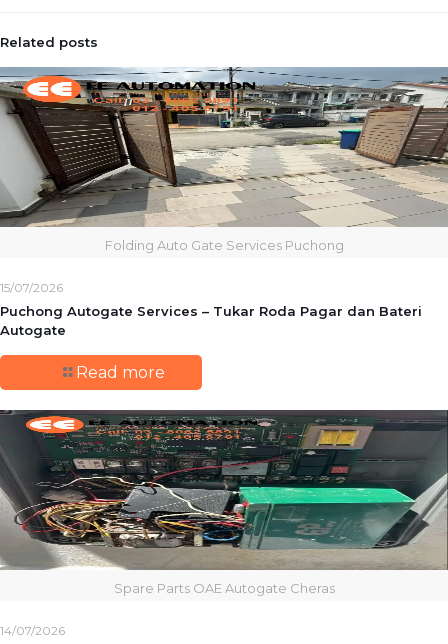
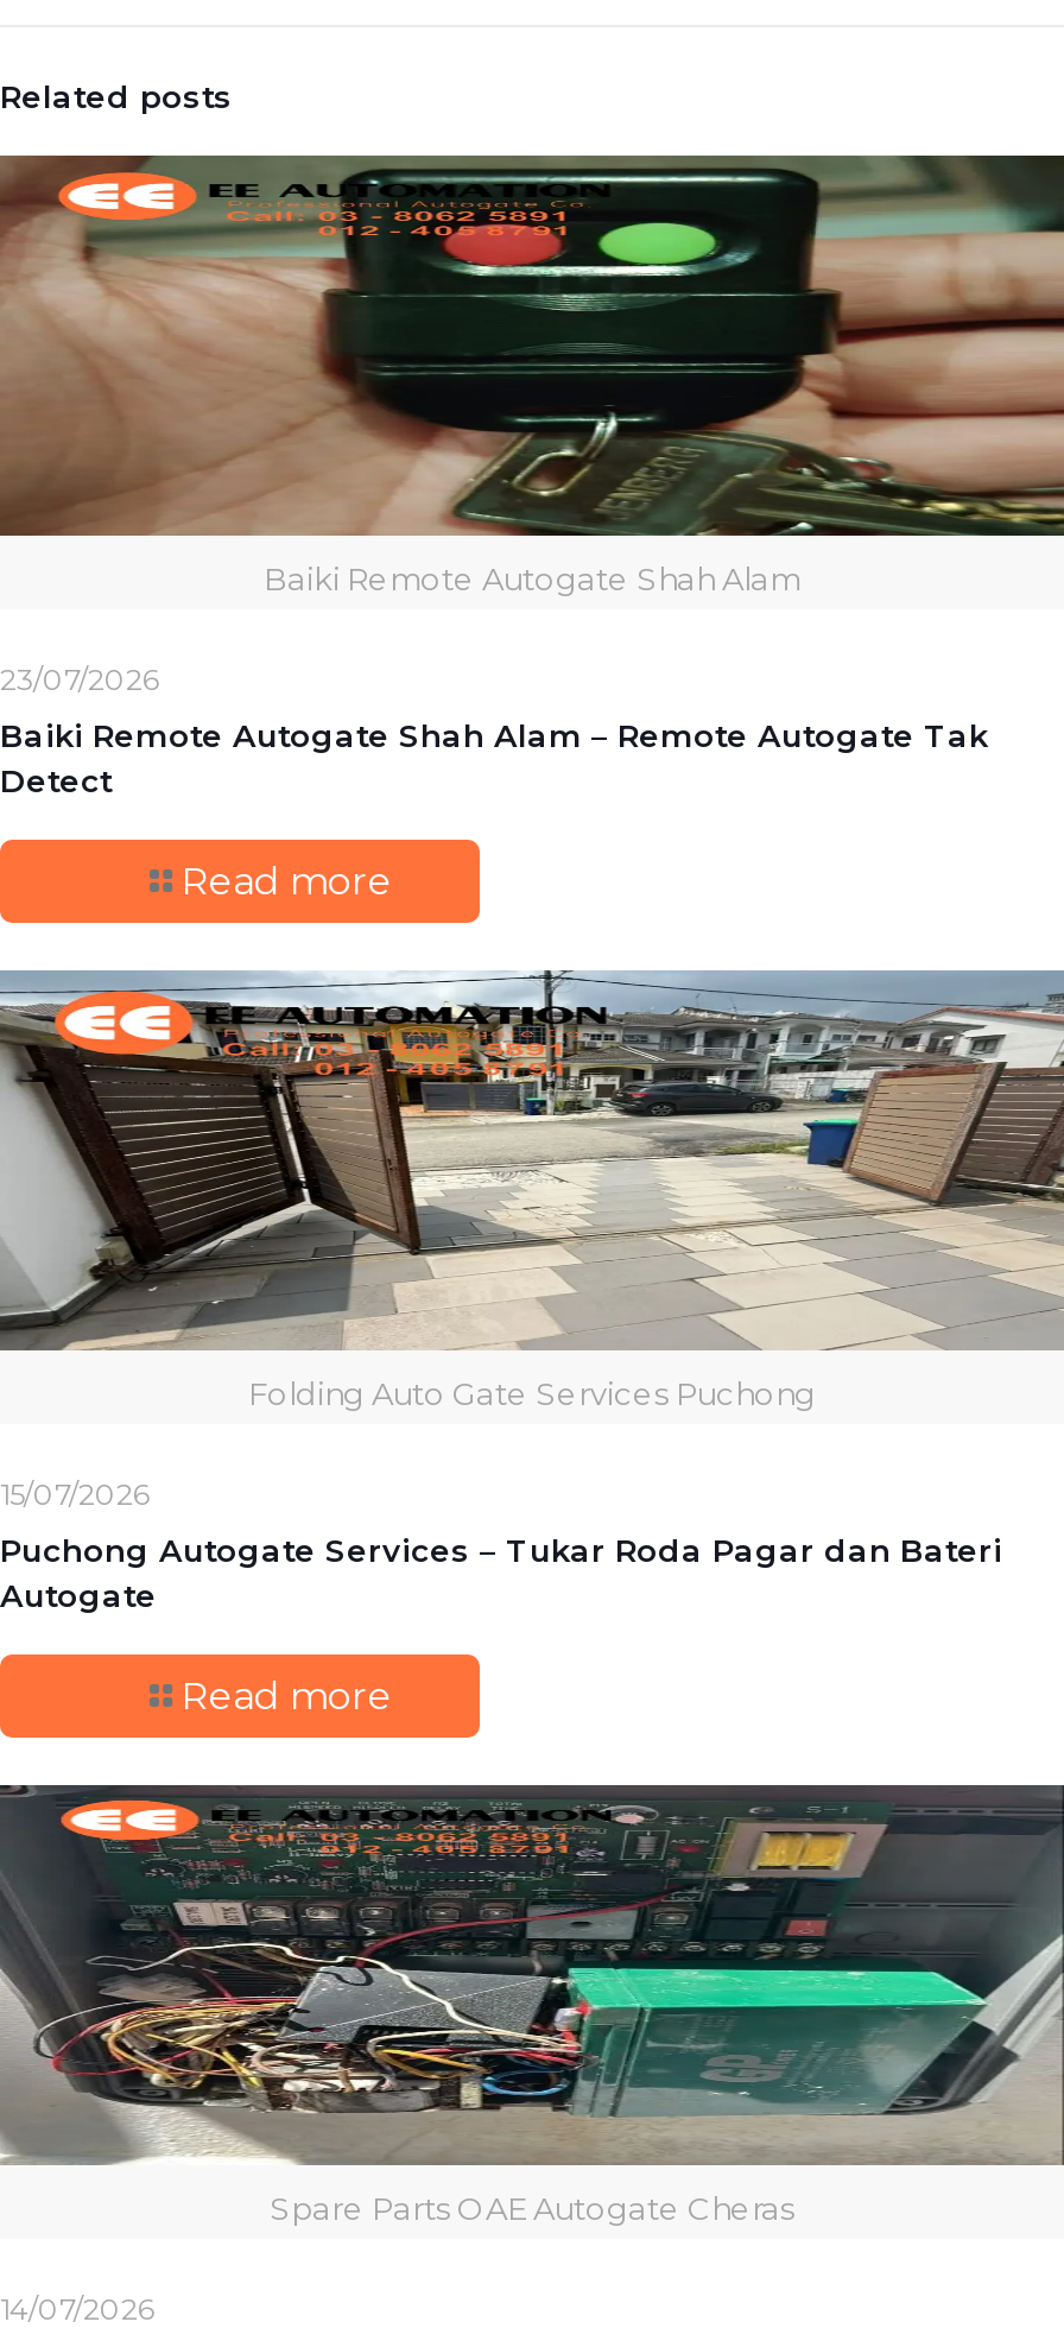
+ [image]
+ Baiki Remote Autogate Shah Alam
+ 23/07/2026
+ Baiki Remote Autogate Shah Alam – Remote Autogate Tak
+ Detect
+ Read more
